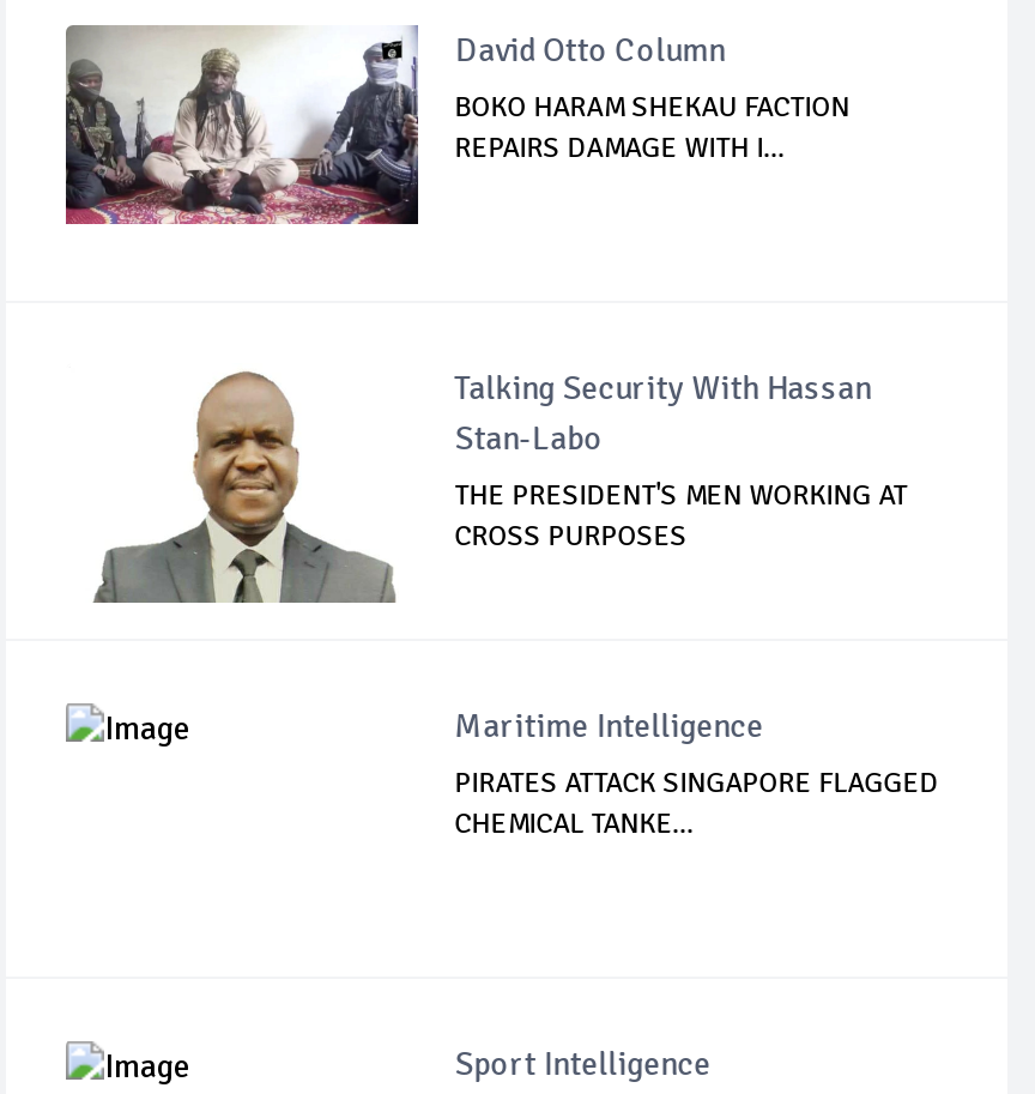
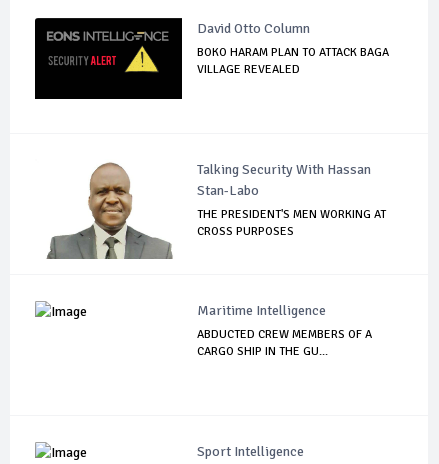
- [image]
- BOKO HARAM SHEKAU FACTION
- REPAIRS DAMAGE WITH I...
+ [image]
+ BOKO HARAM PLAN TO ATTACK BAGA
+ VILLAGE REVEALED

- PIRATES ATTACK SINGAPORE FLAGGED
- CHEMICAL TANKE...
+ ABDUCTED CREW MEMBERS OF A
+ CARGO SHIP IN THE GU...
